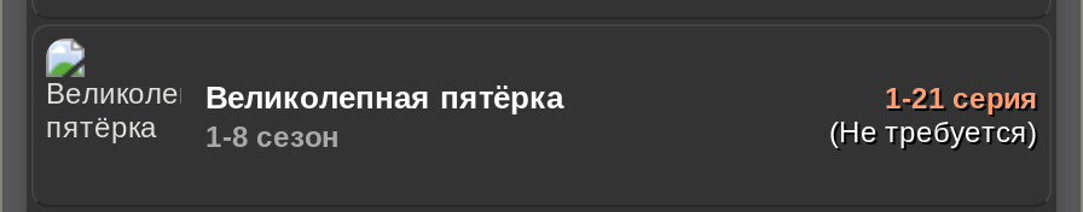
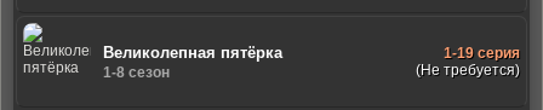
- 1-21 серия
+ 1-19 серия
